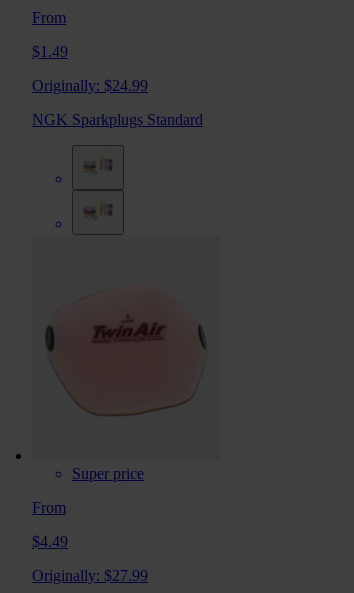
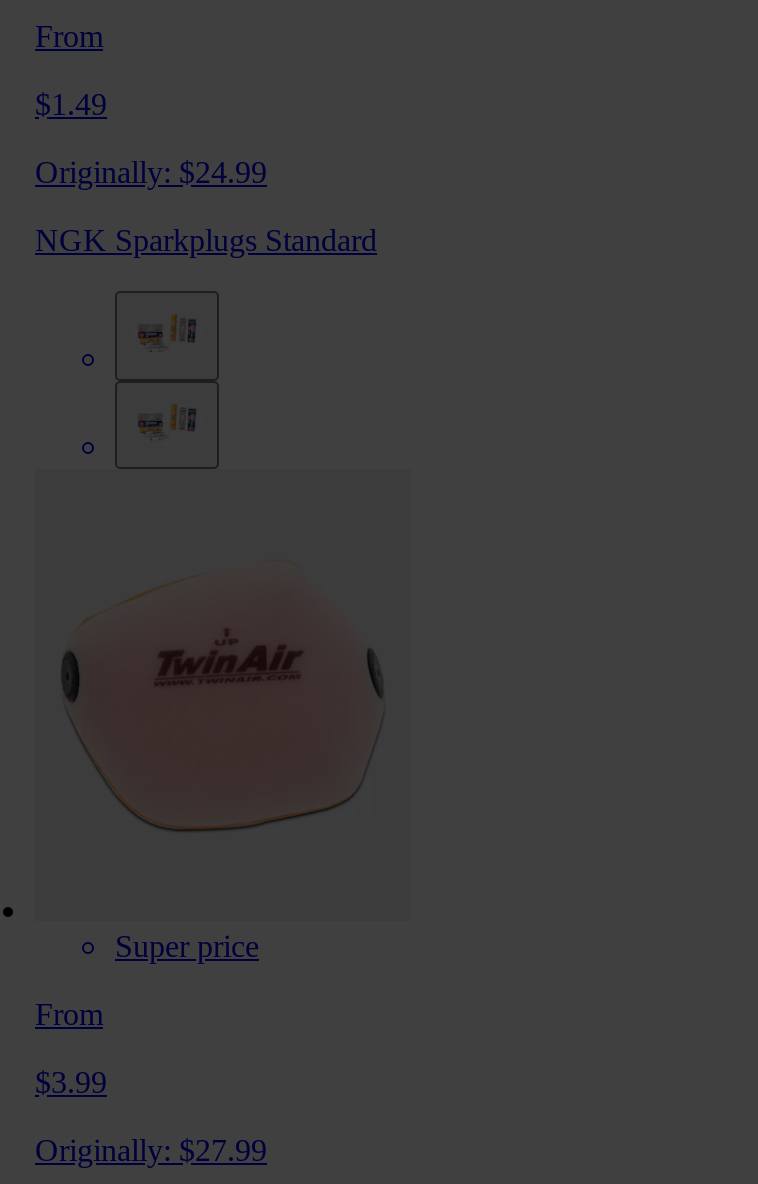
- $4.49
+ $3.99
